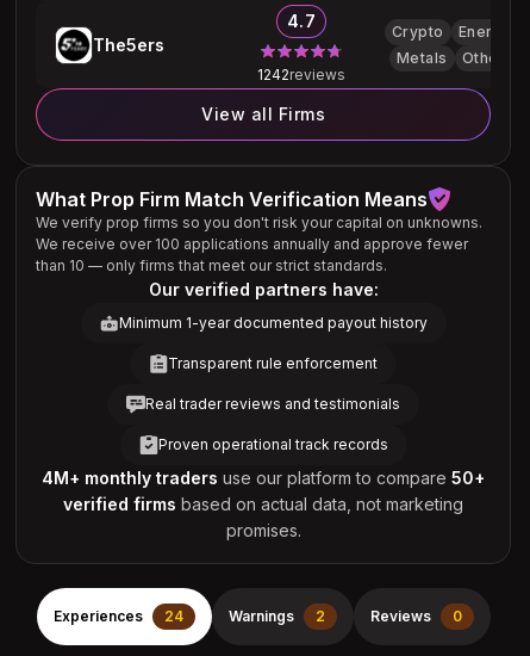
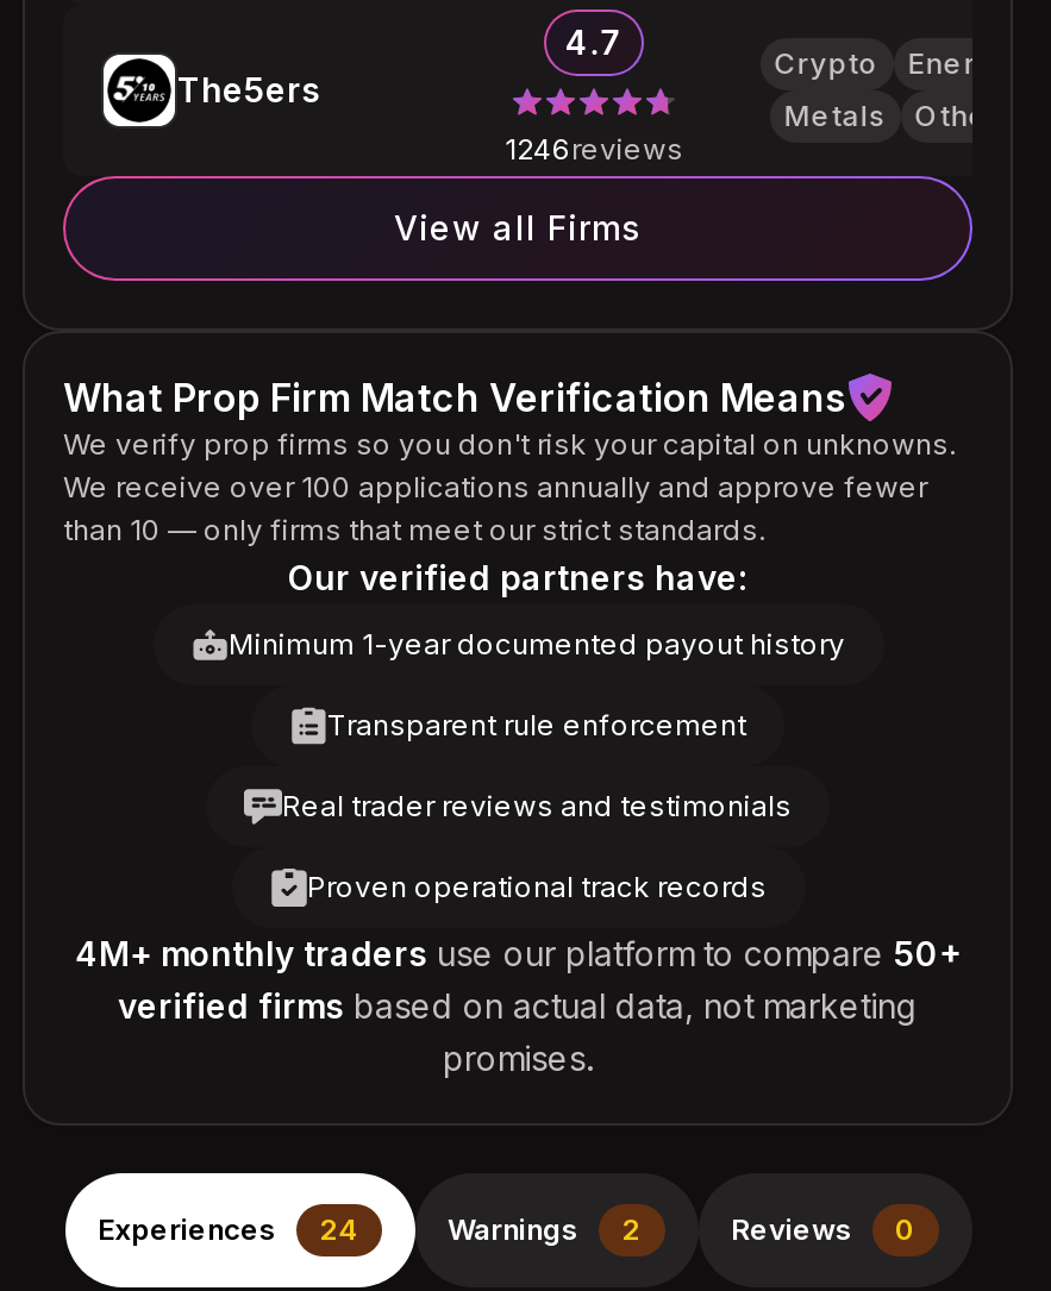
- 1242reviews
+ 1246reviews
